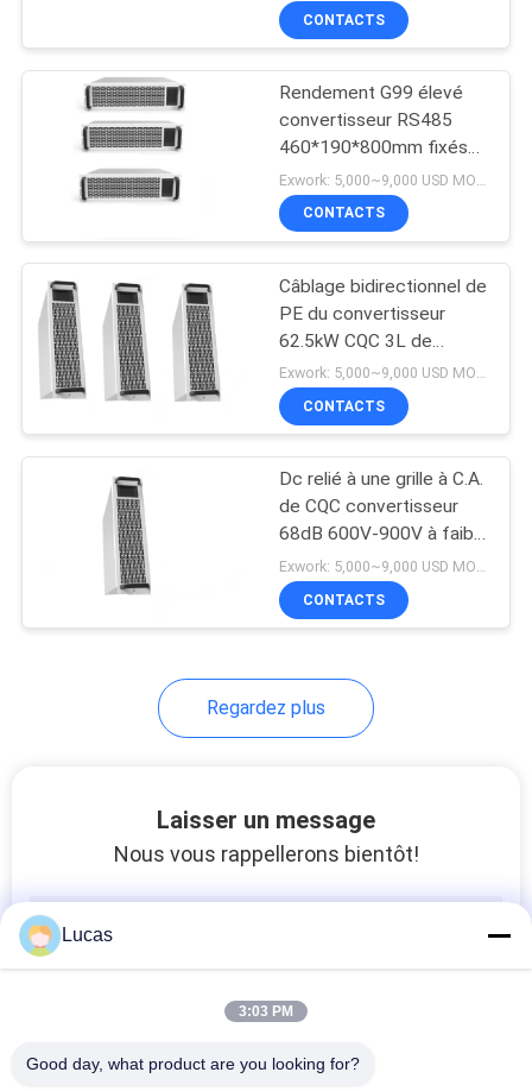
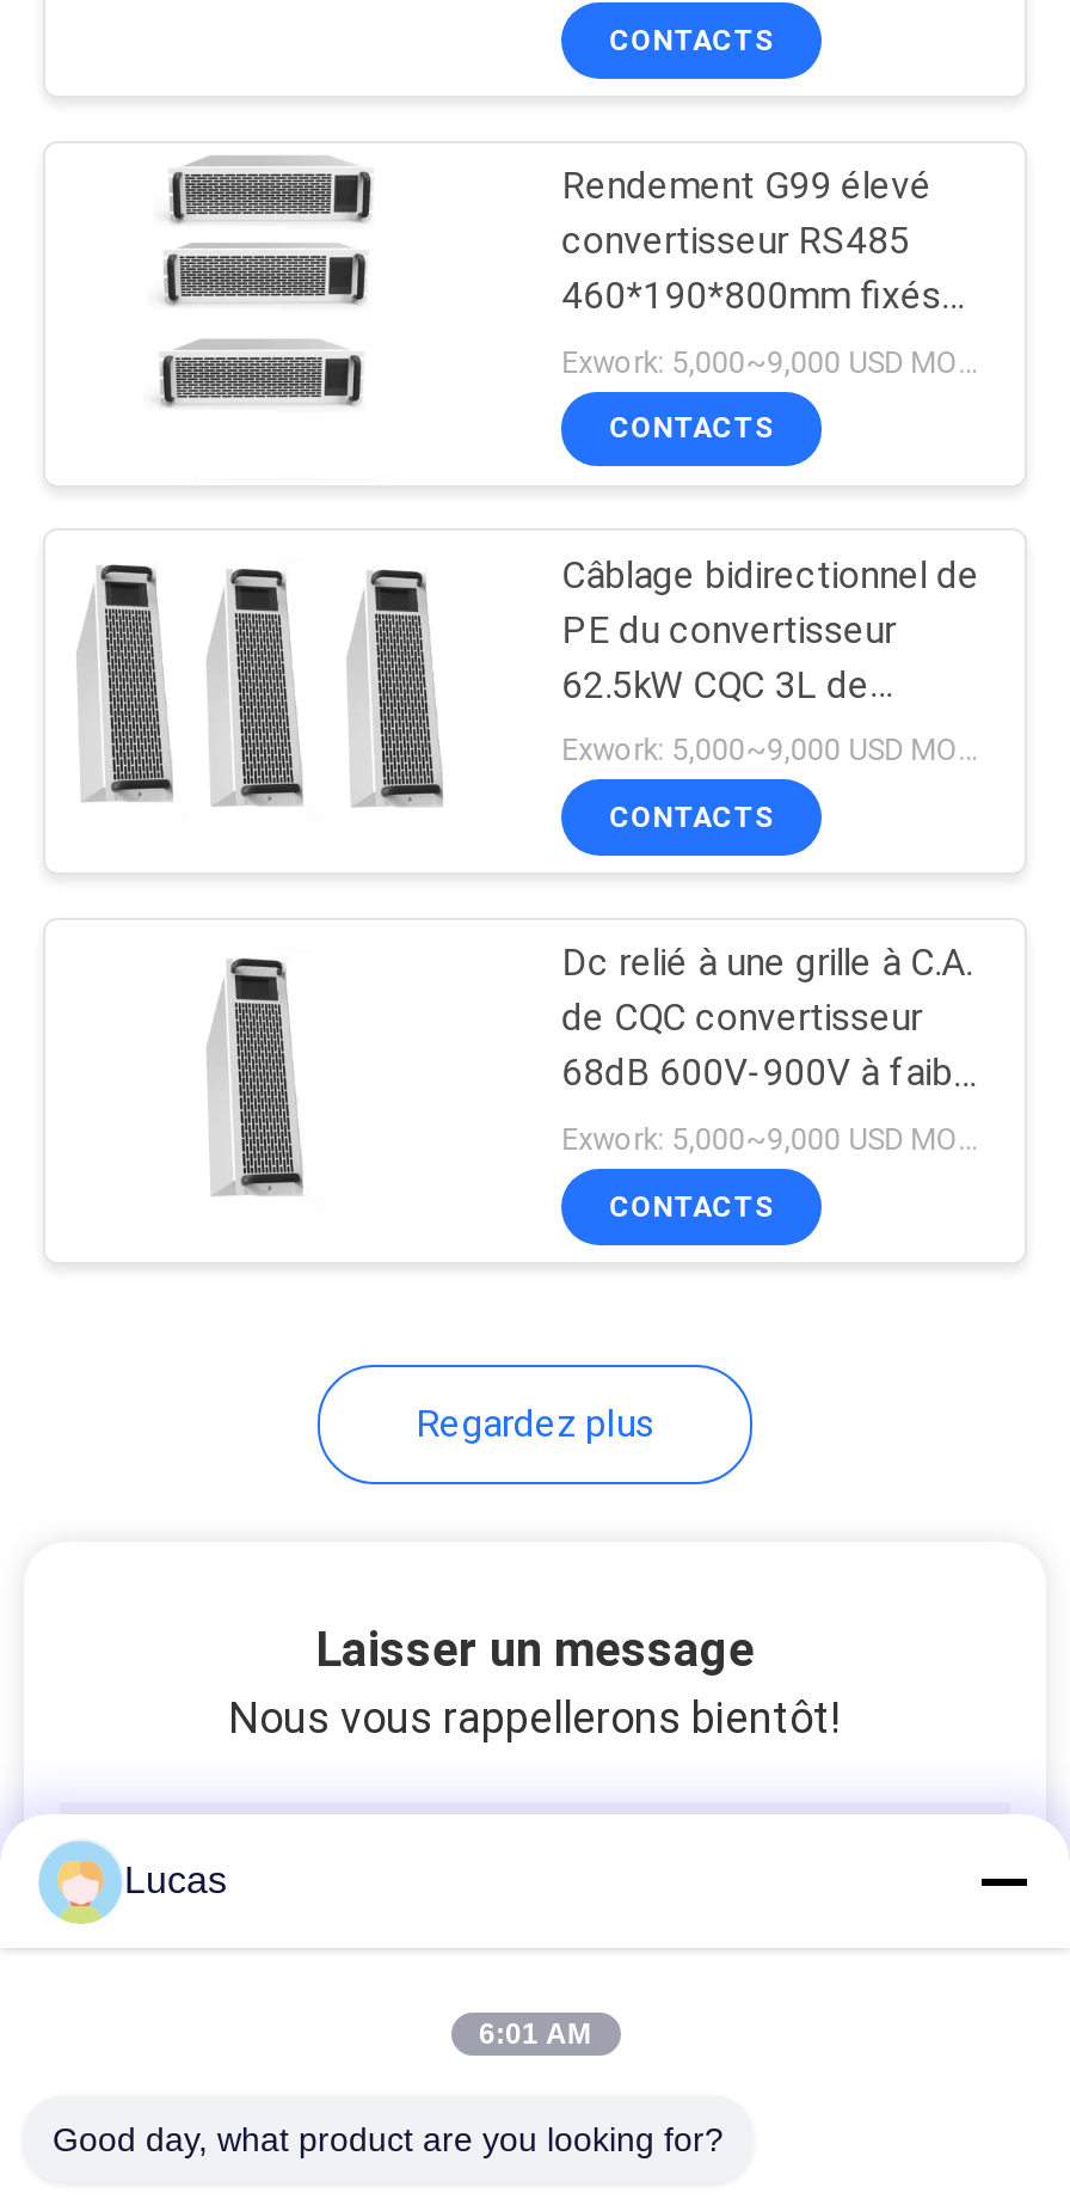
- 3:03 PM
+ 6:01 AM
